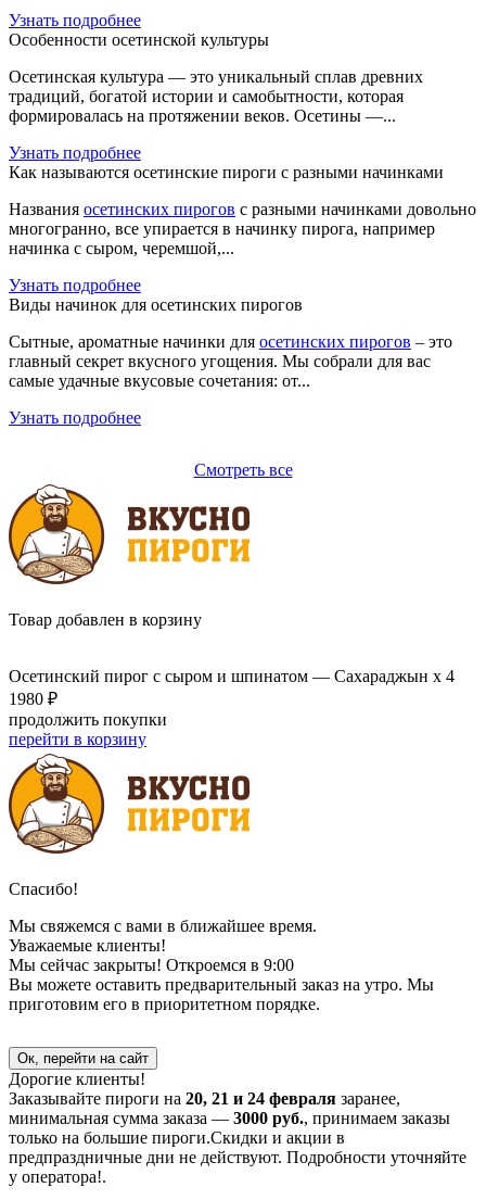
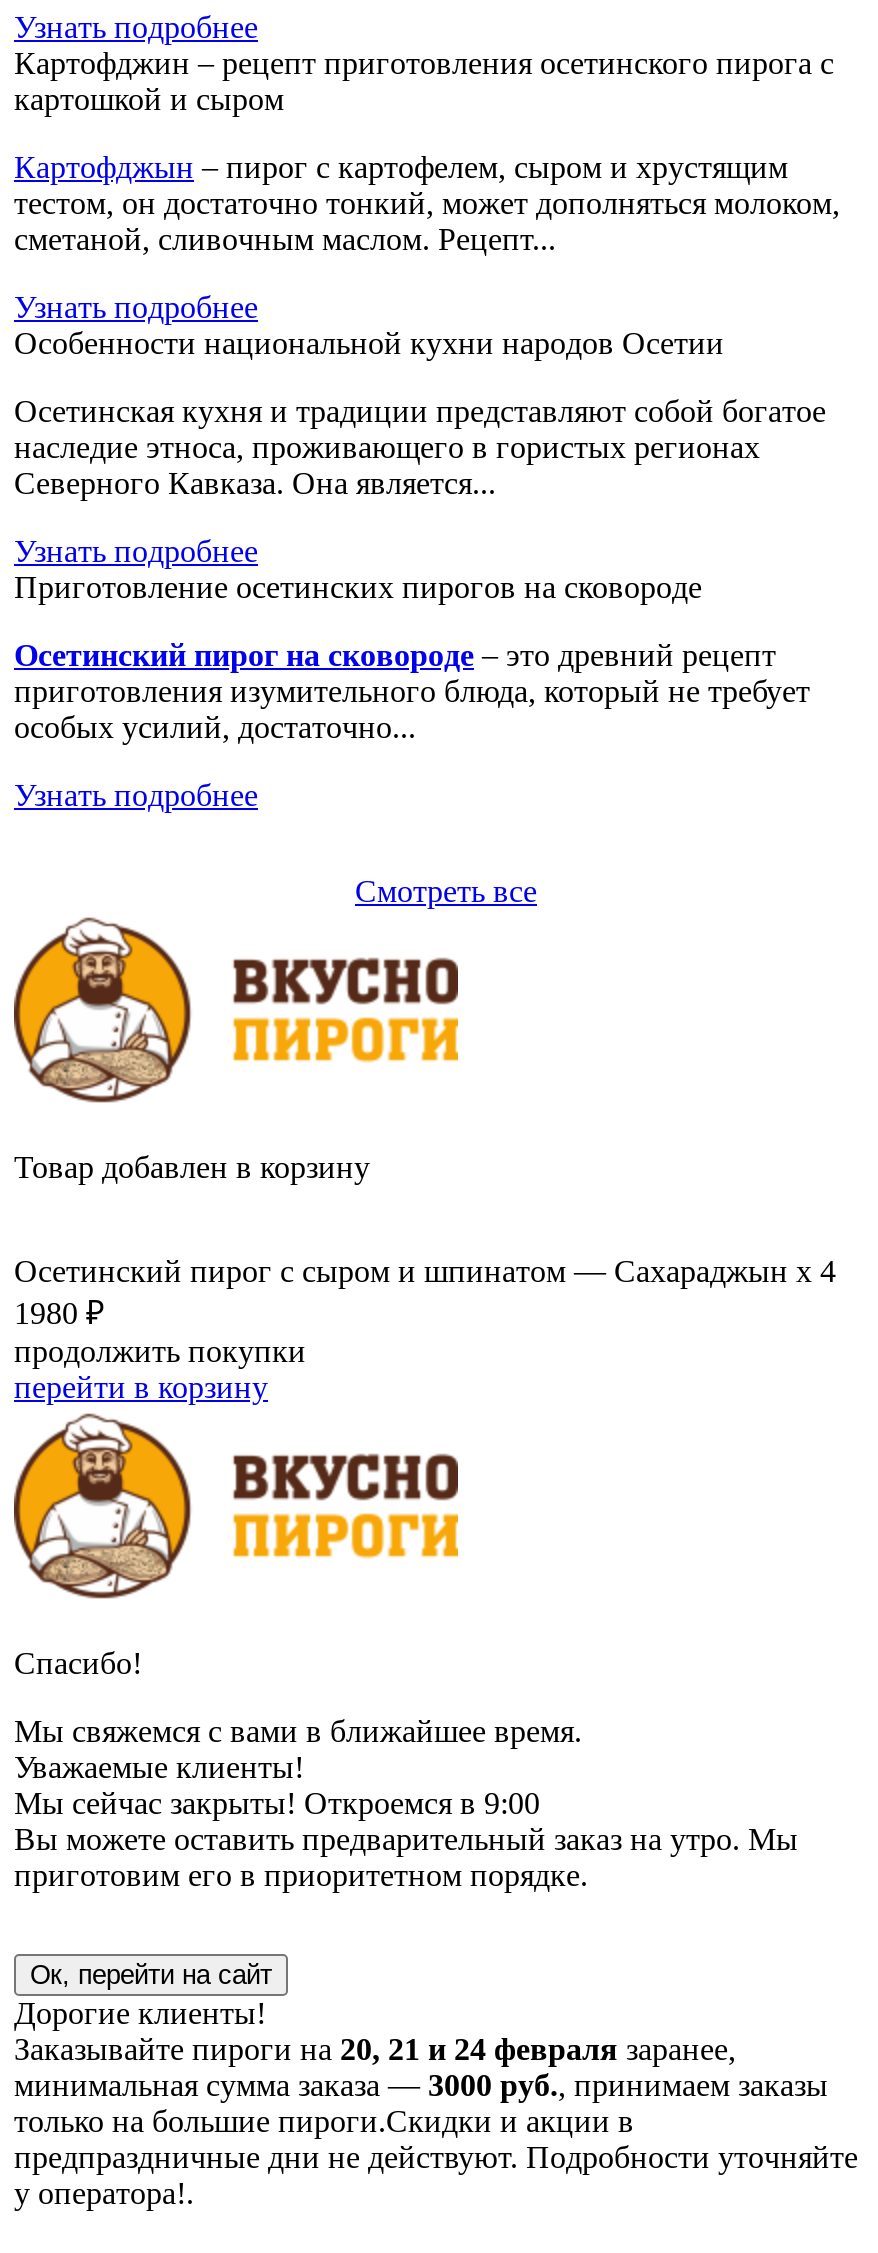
- Особенности осетинской культуры
+ Картофджин – рецепт приготовления осетинского пирога с
+ картошкой и сыром

- Осетинская культура — это уникальный сплав древних
- традиций, богатой истории и самобытности, которая
- формировалась на протяжении веков. Осетины —...
+ Картофджын – пирог с картофелем, сыром и хрустящим
+ тестом, он достаточно тонкий, может дополняться молоком,
+ сметаной, сливочным маслом. Рецепт...

- Как называются осетинские пироги с разными начинками
+ Особенности национальной кухни народов Осетии

- Названия осетинских пирогов с разными начинками довольно
- многогранно, все упирается в начинку пирога, например
- начинка с сыром, черемшой,...
+ Осетинская кухня и традиции представляют собой богатое
+ наследие этноса, проживающего в гористых регионах
+ Северного Кавказа. Она является...

- Виды начинок для осетинских пирогов
+ Приготовление осетинских пирогов на сковороде

- Сытные, ароматные начинки для осетинских пирогов – это
- главный секрет вкусного угощения. Мы собрали для вас
- самые удачные вкусовые сочетания: от...
+ Осетинский пирог на сковороде – это древний рецепт
+ приготовления изумительного блюда, который не требует
+ особых усилий, достаточно...
